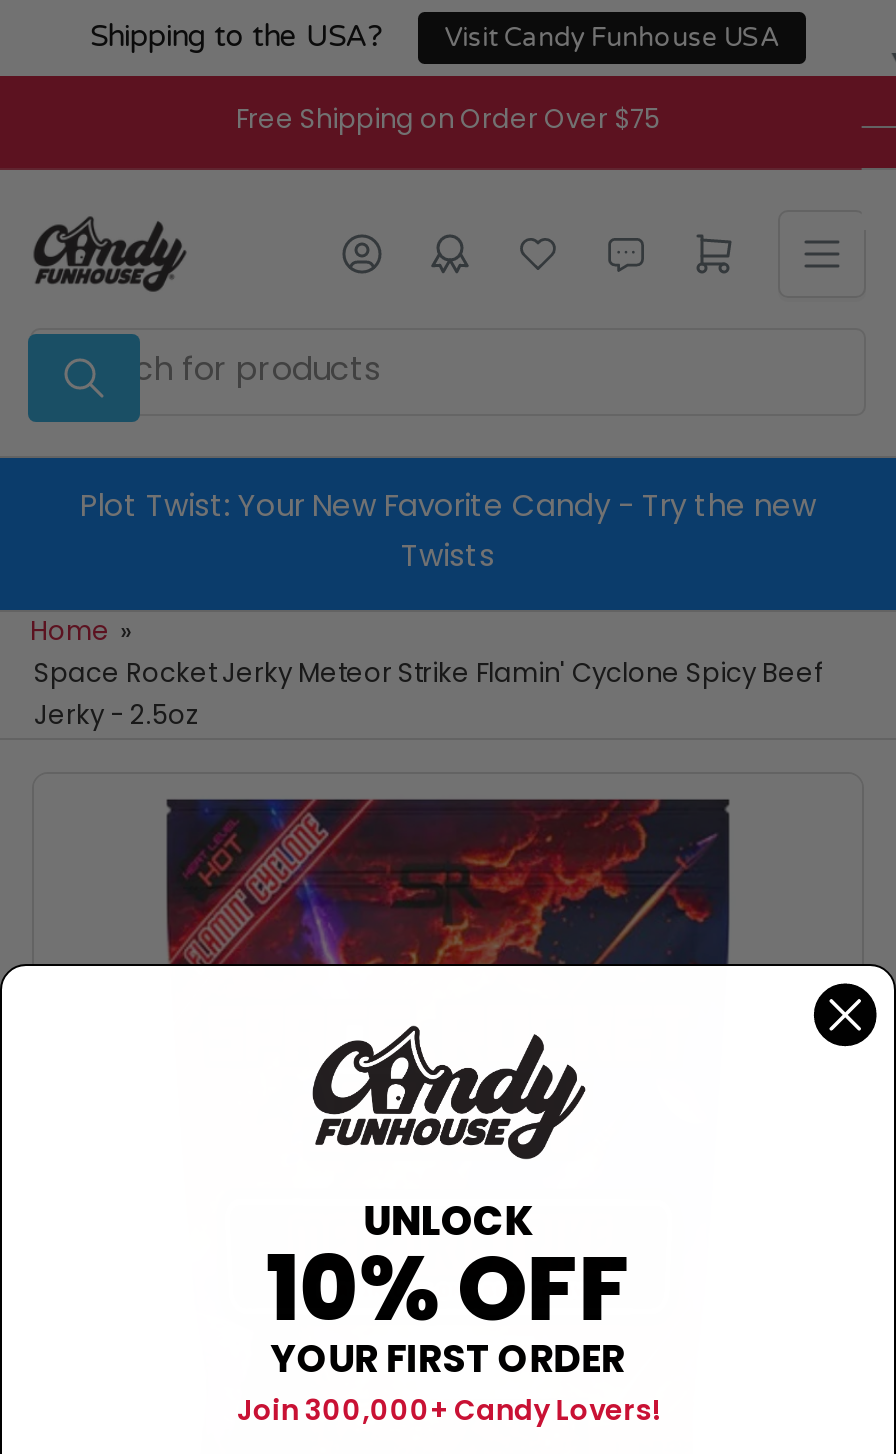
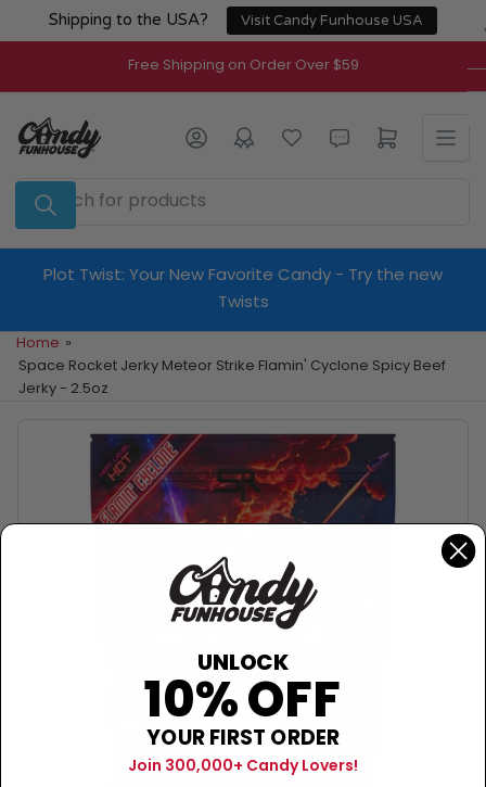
- Free Shipping on Order Over $75
+ Free Shipping on Order Over $59
